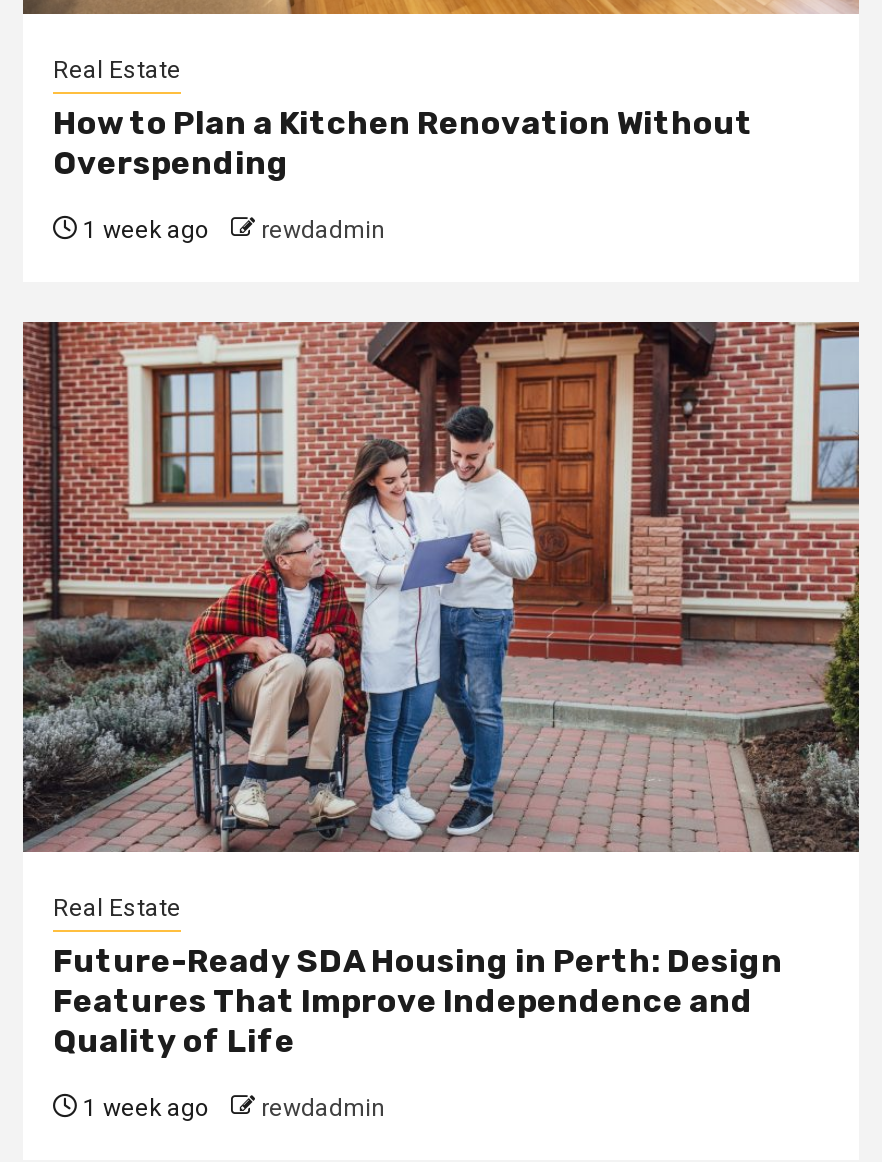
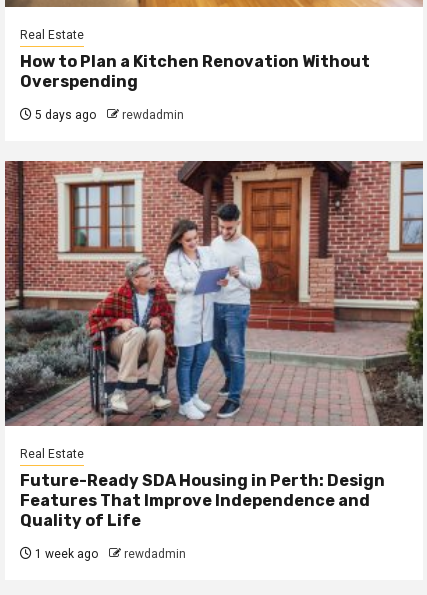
- 1 week ago rewdadmin
+ 5 days ago rewdadmin
